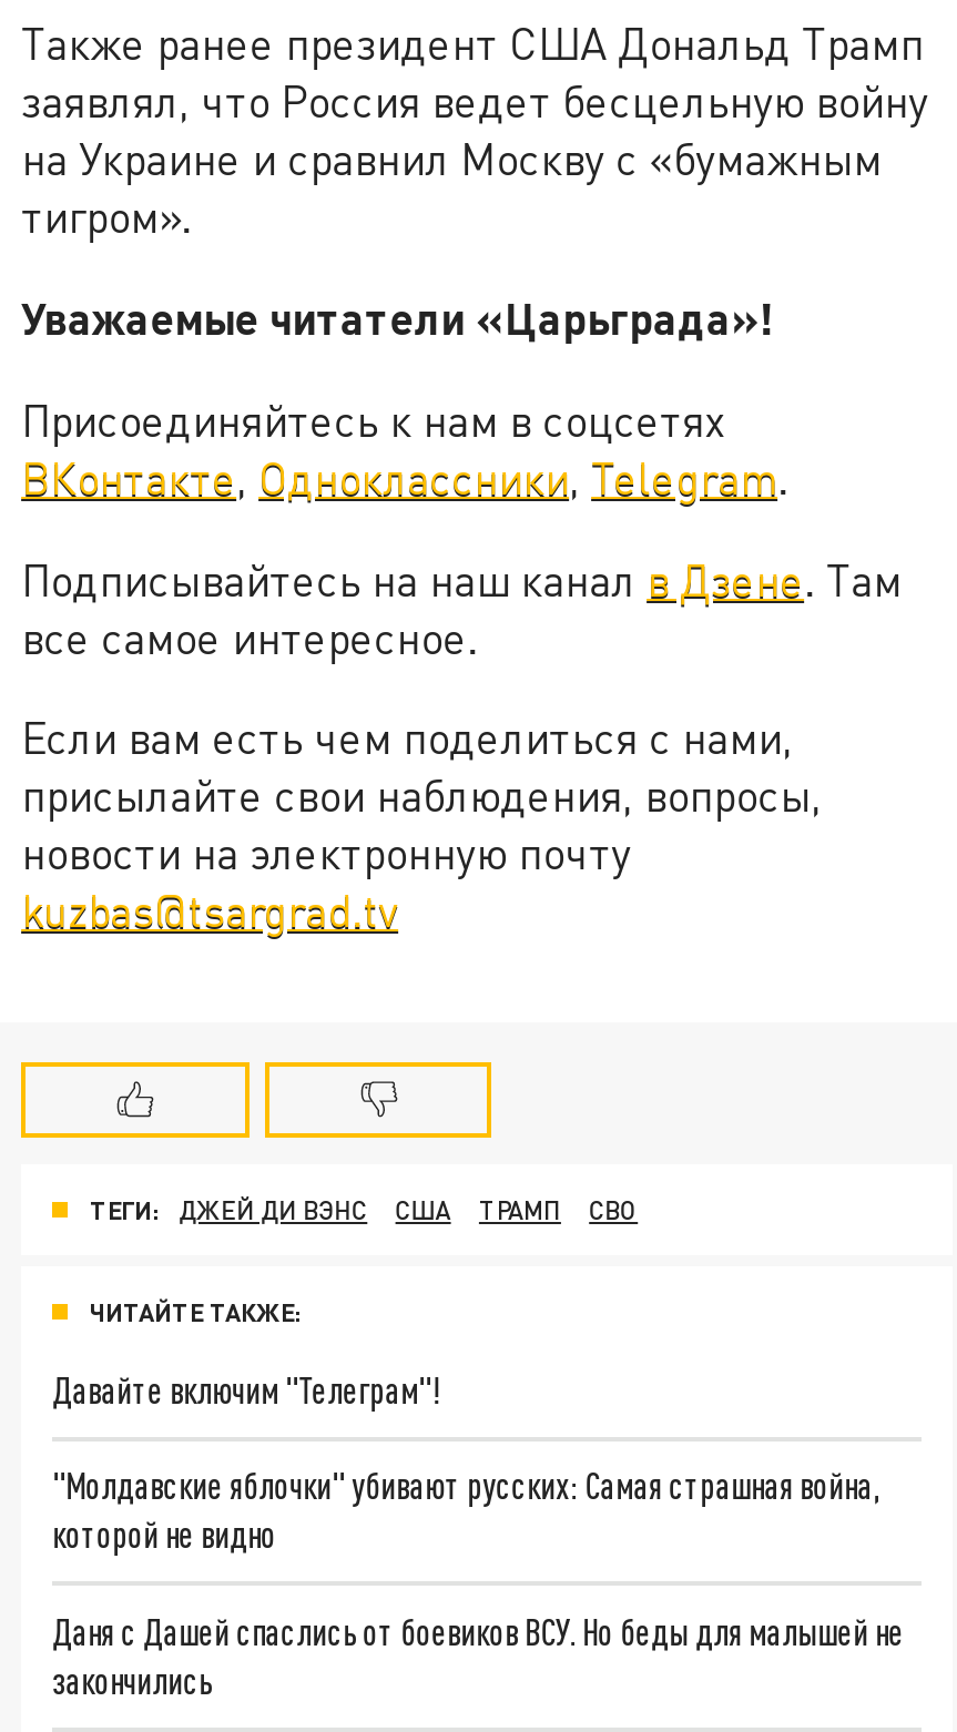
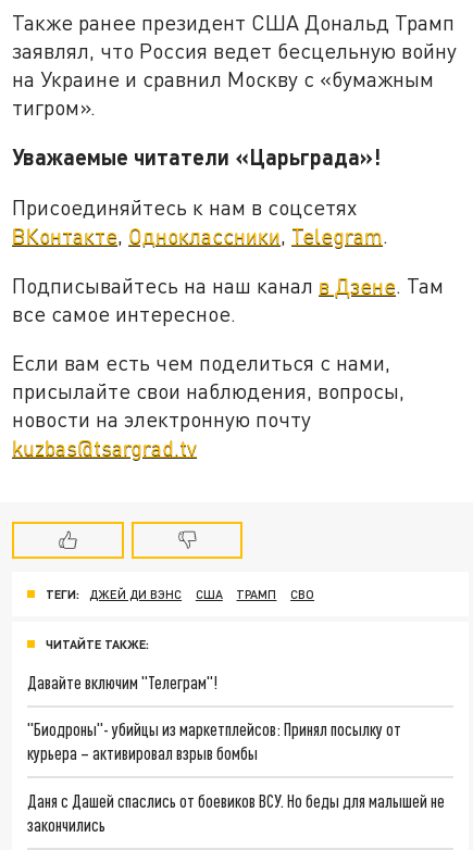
- "Молдавские яблочки" убивают русских: Самая страшная война,
- которой не видно
+ "Биодроны"- убийцы из маркетплейсов: Принял посылку от
+ курьера – активировал взрыв бомбы
